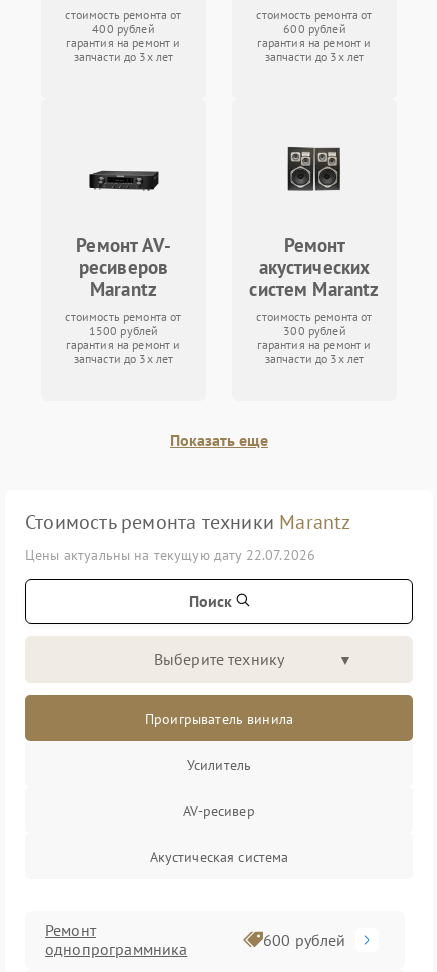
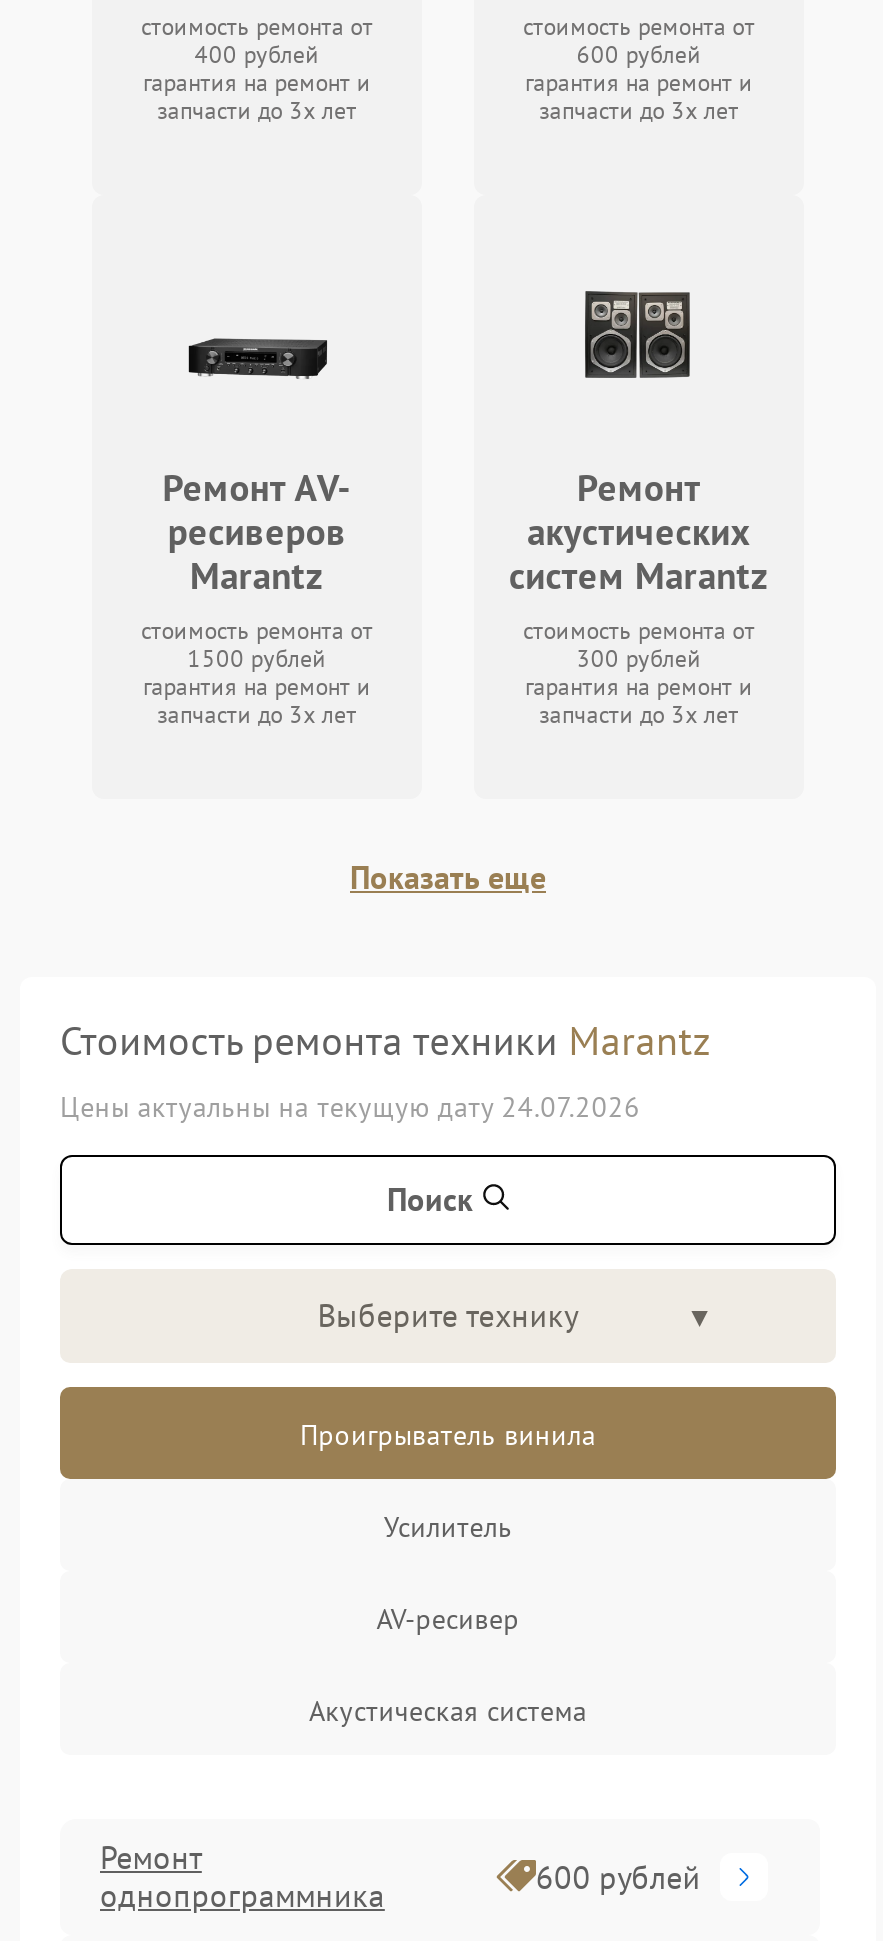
- Цены актуальны на текущую дату 22.07.2026
+ Цены актуальны на текущую дату 24.07.2026
